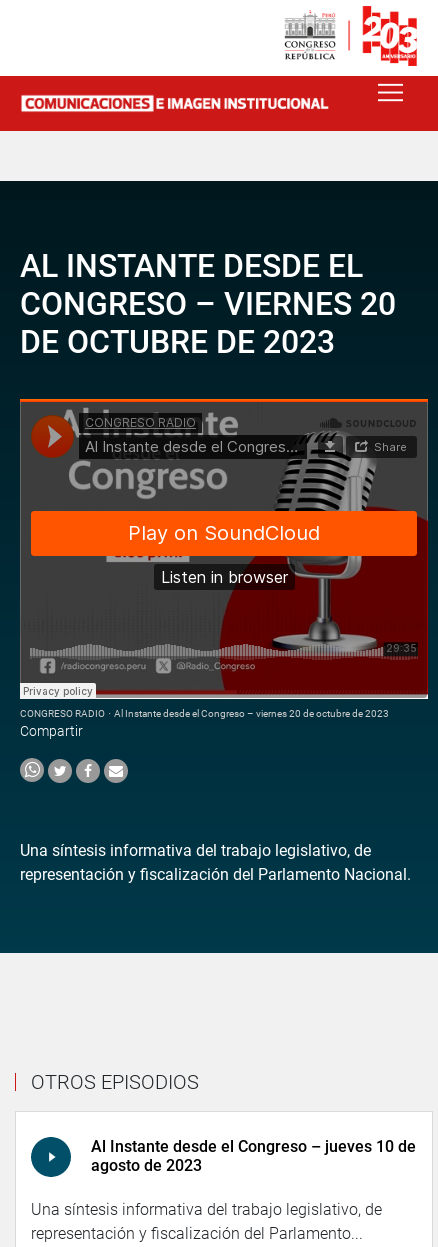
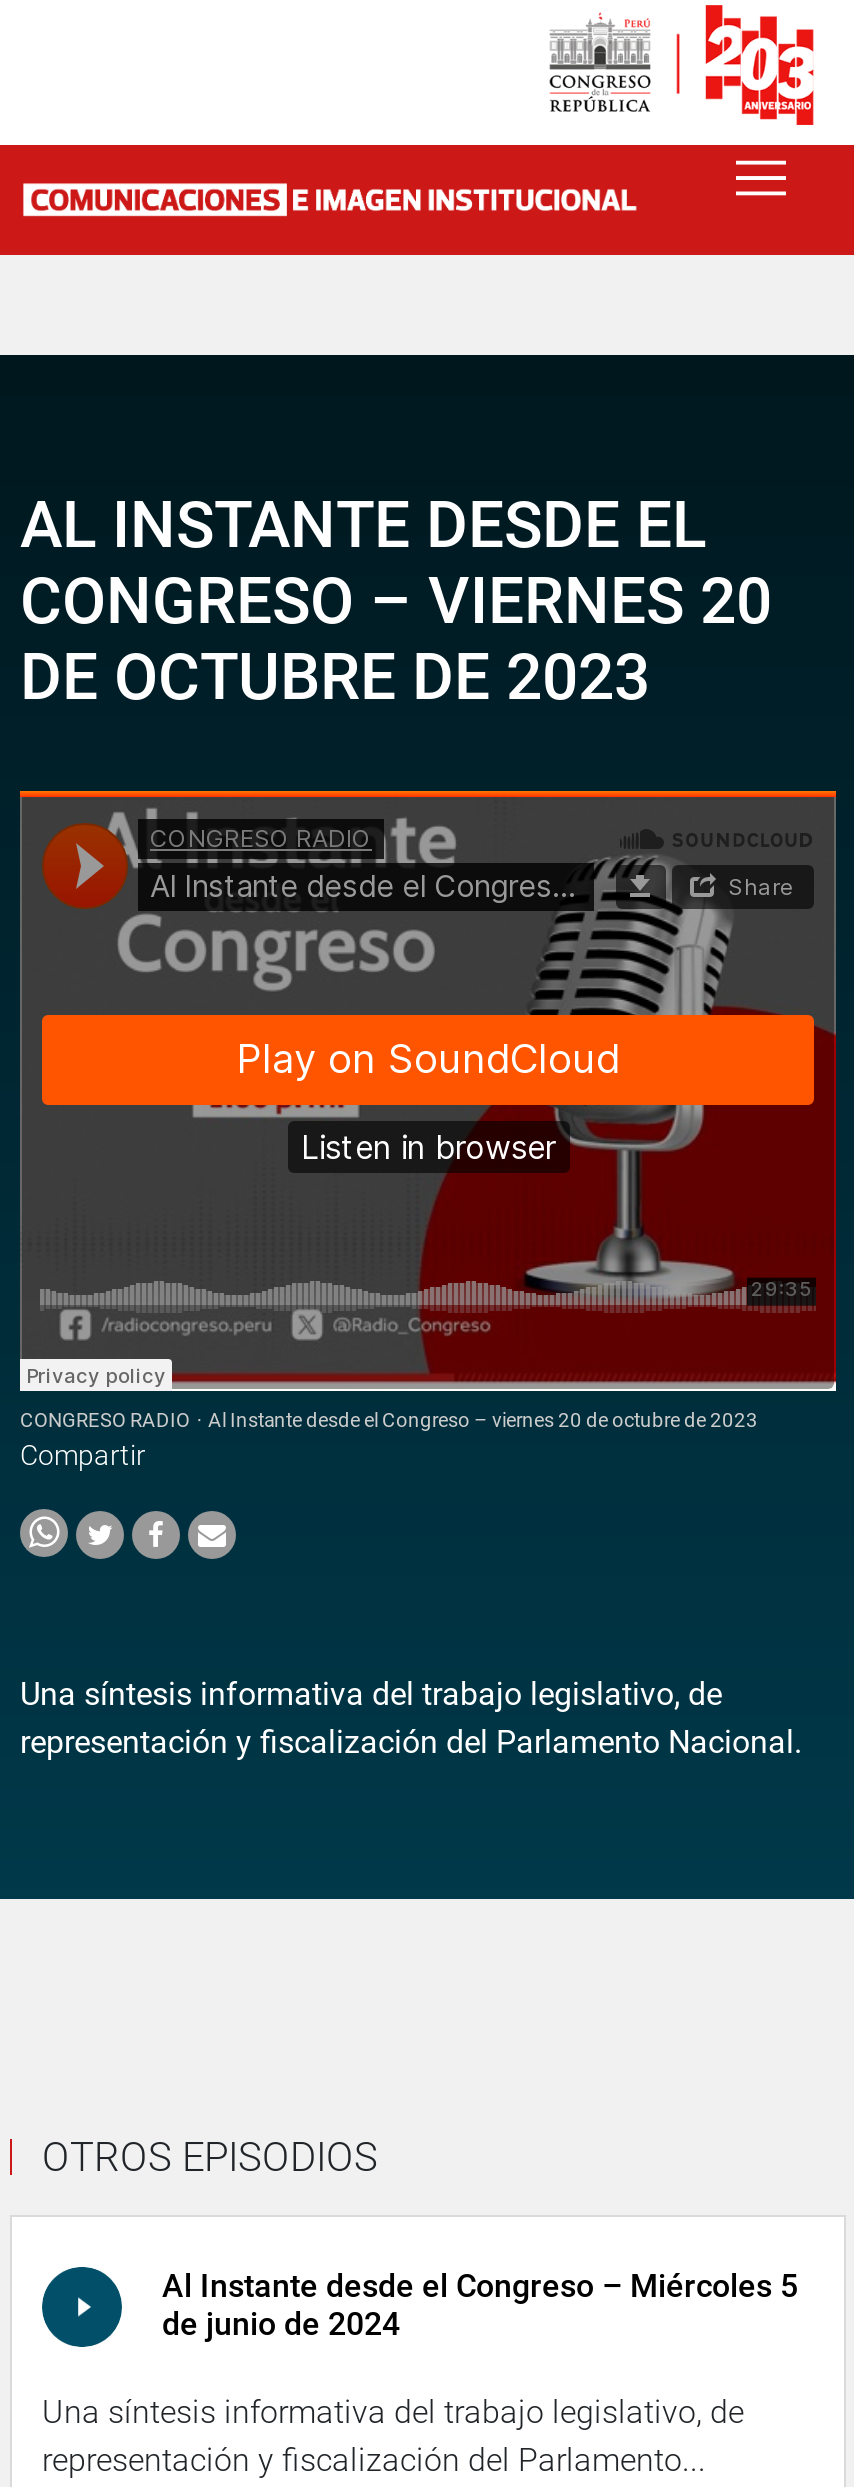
- Al Instante desde el Congreso – jueves 10 de
- agosto de 2023
+ Al Instante desde el Congreso – Miércoles 5
+ de junio de 2024
